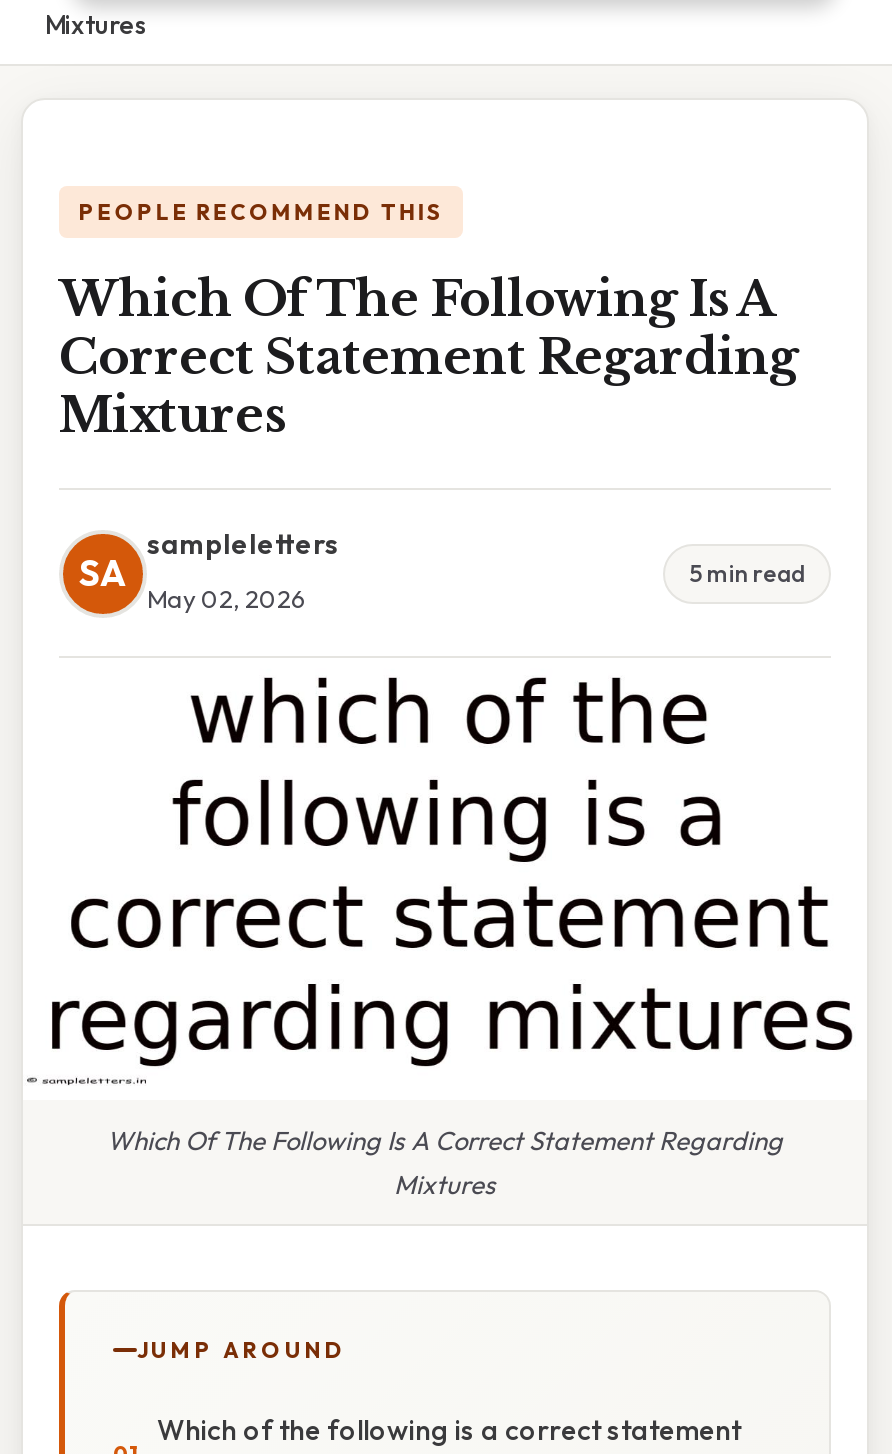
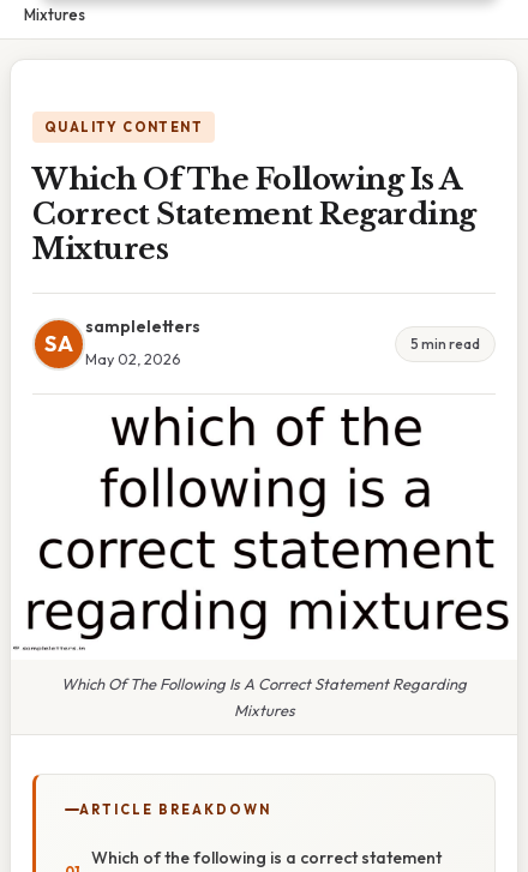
- PEOPLE RECOMMEND THIS
+ QUALITY CONTENT

- JUMP AROUND
+ ARTICLE BREAKDOWN
